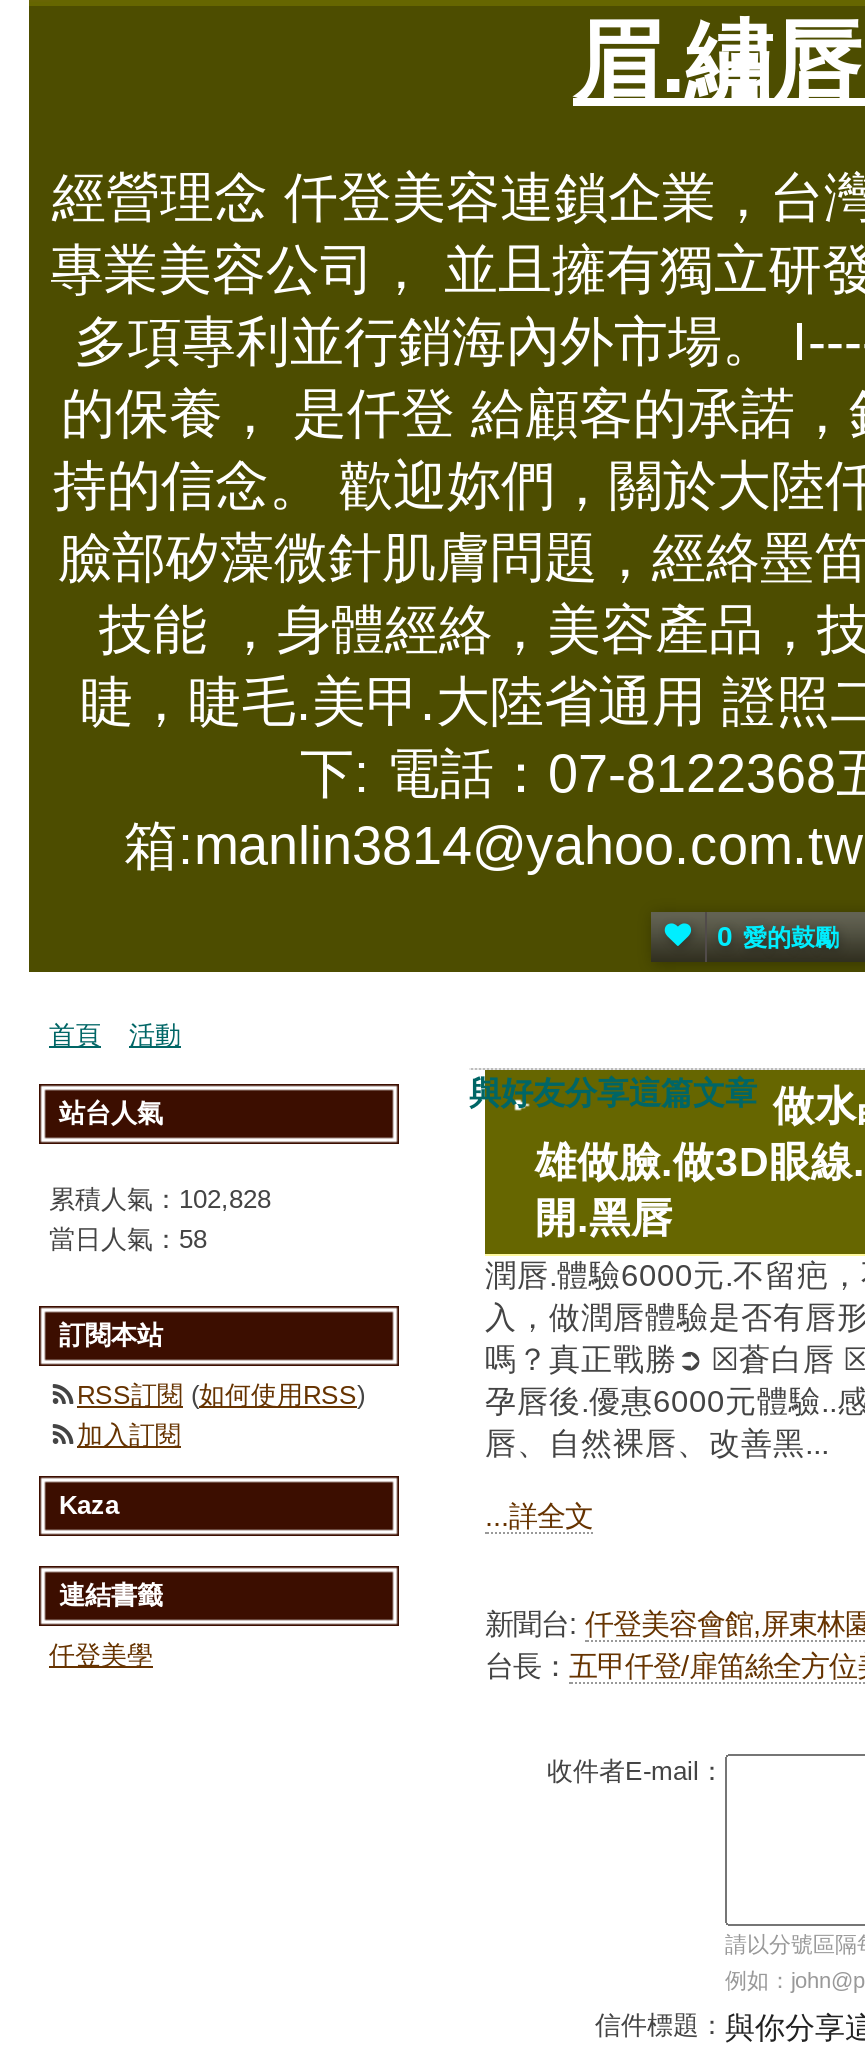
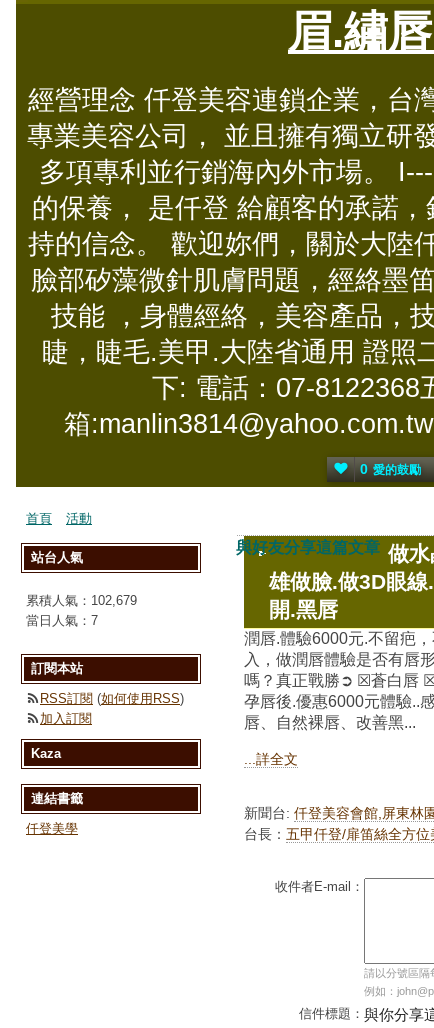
- 累積人氣：102,828
+ 累積人氣：102,679

- 當日人氣：58
+ 當日人氣：7
